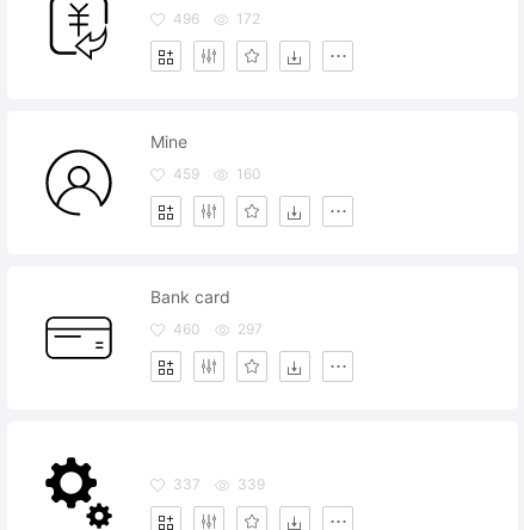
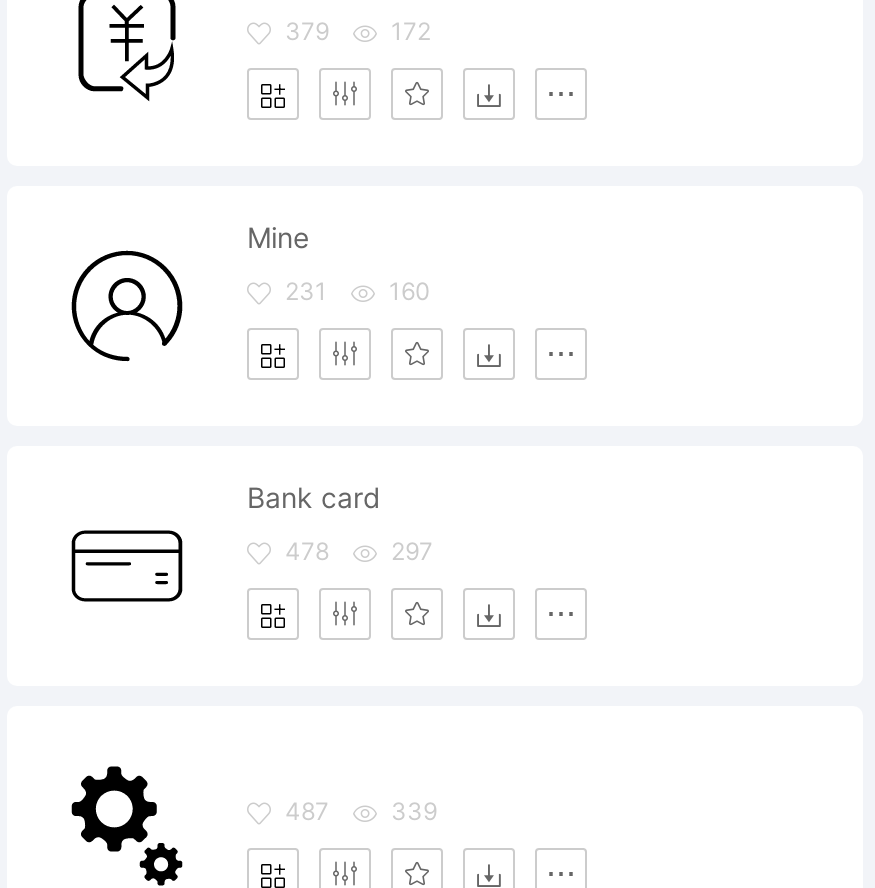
- 496
+ 379

- 459
+ 231

- 460
+ 478

- 337
+ 487
